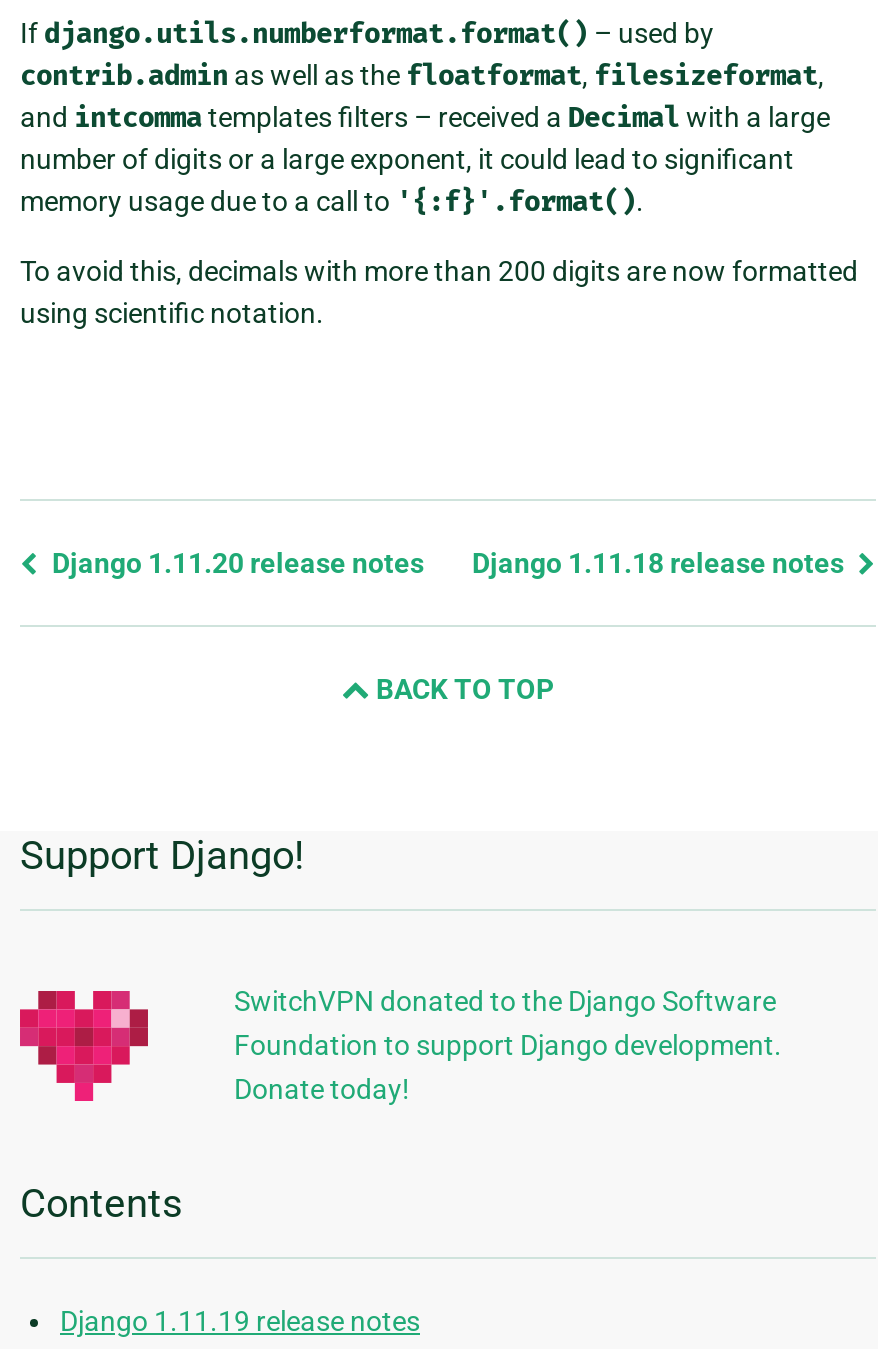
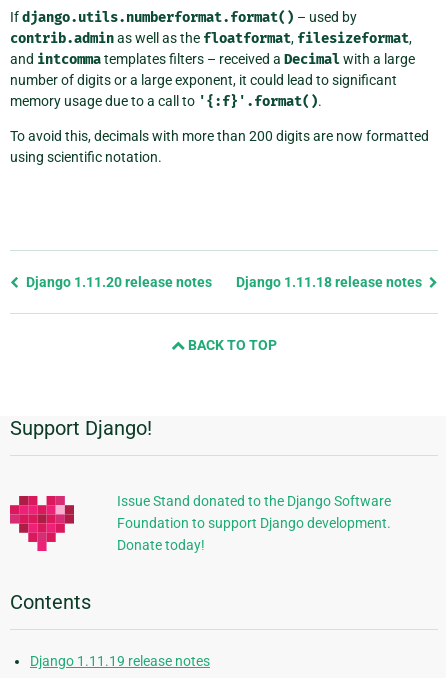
- SwitchVPN donated to the Django Software
+ Issue Stand donated to the Django Software
